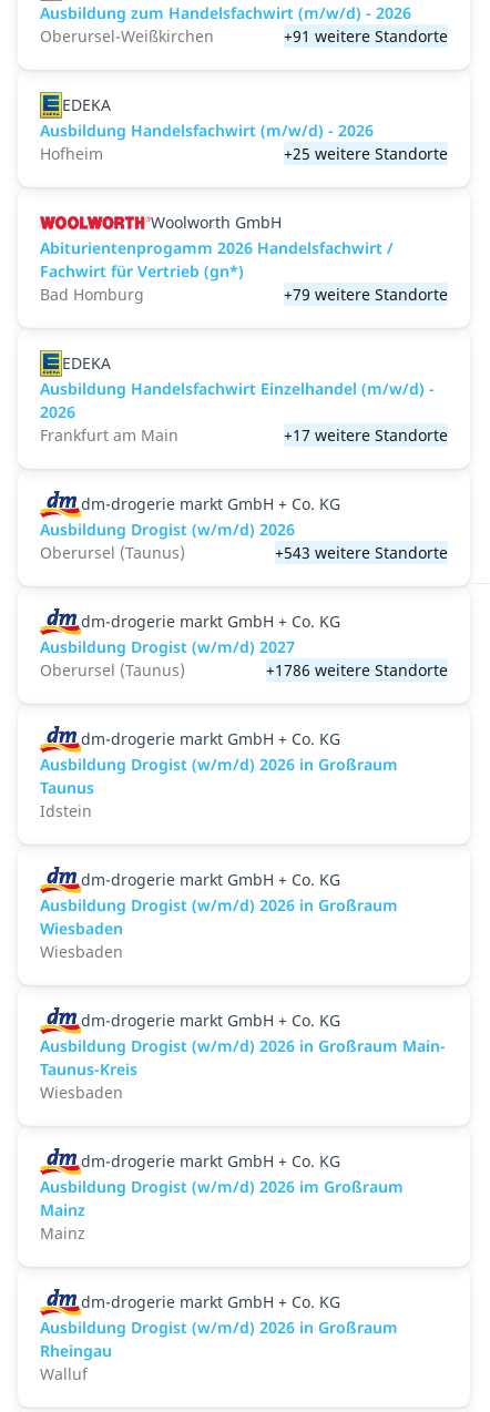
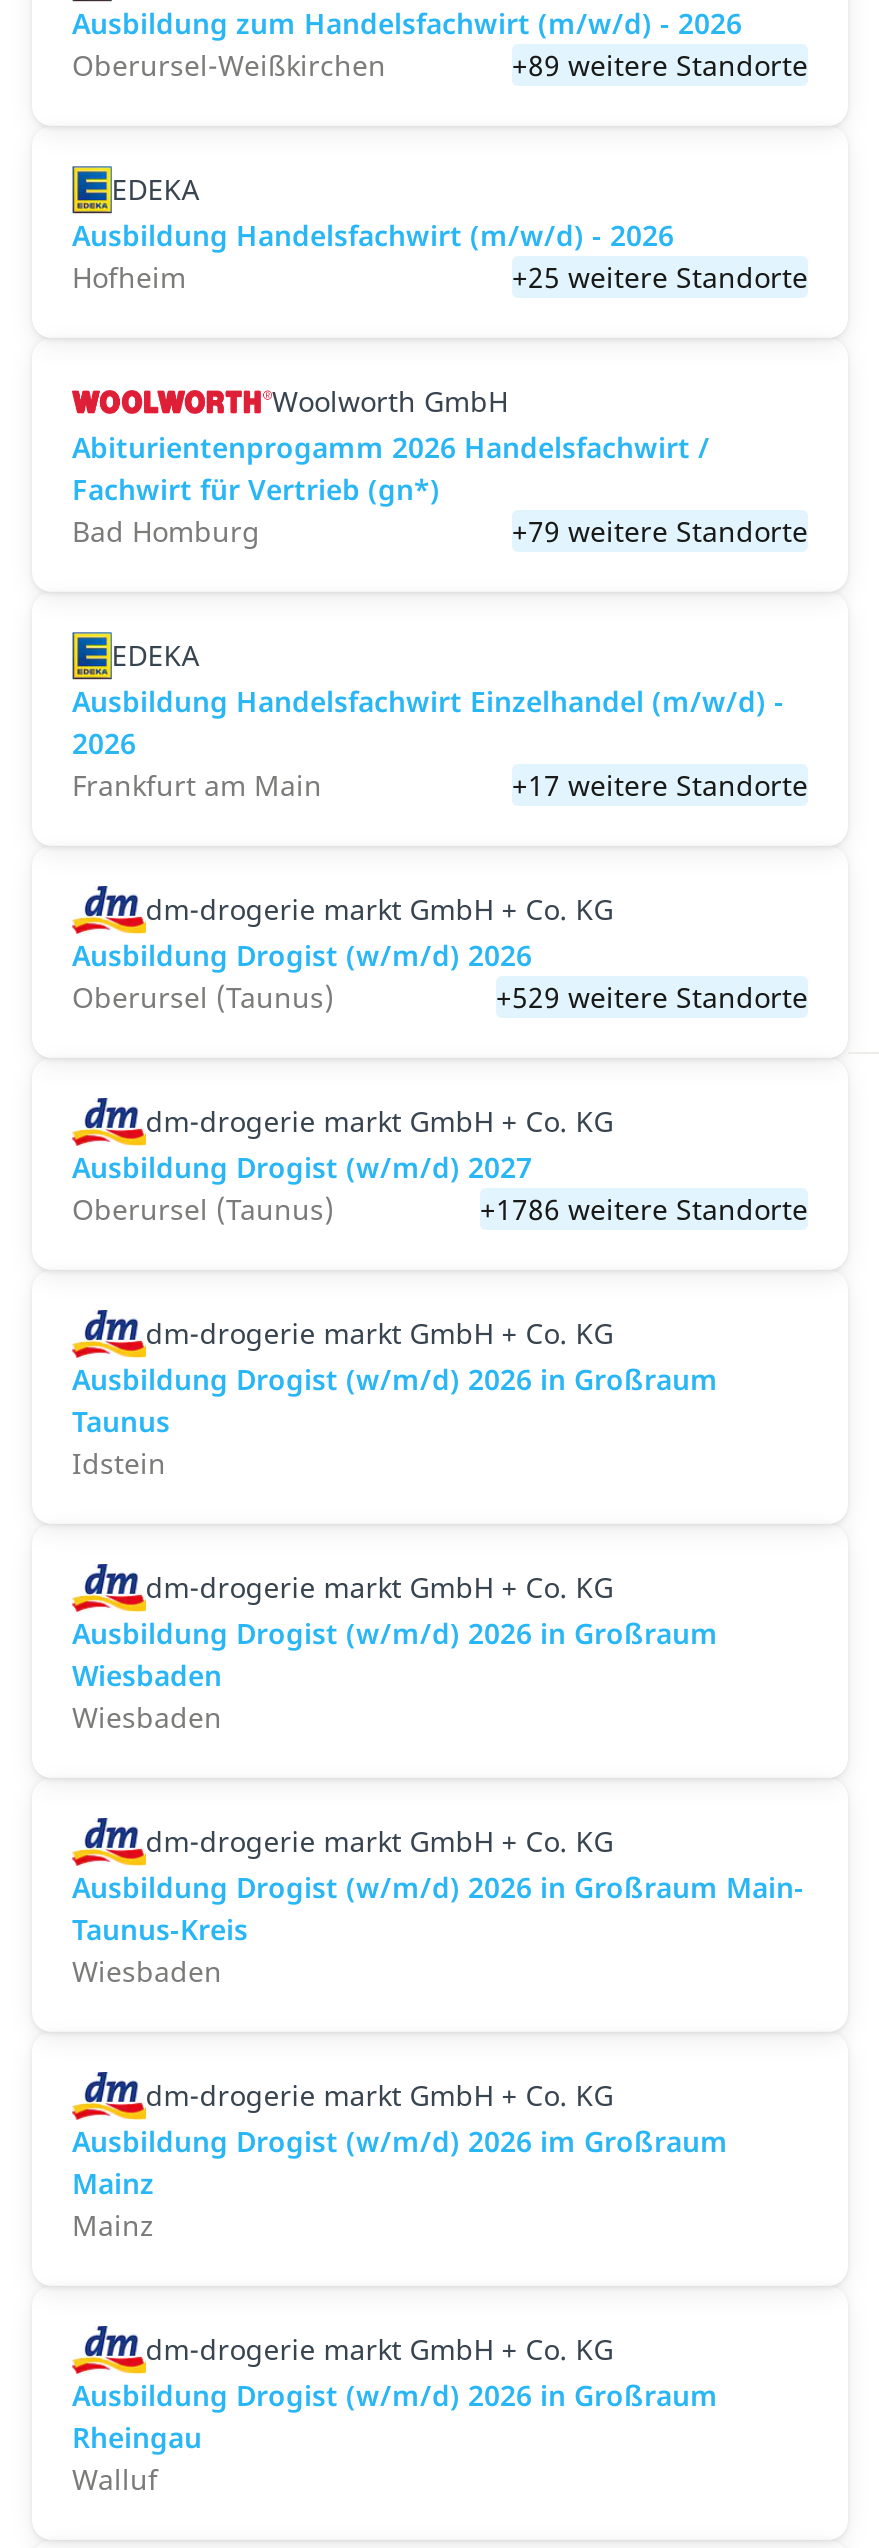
- +91 weitere Standorte
+ +89 weitere Standorte

- +543 weitere Standorte
+ +529 weitere Standorte
